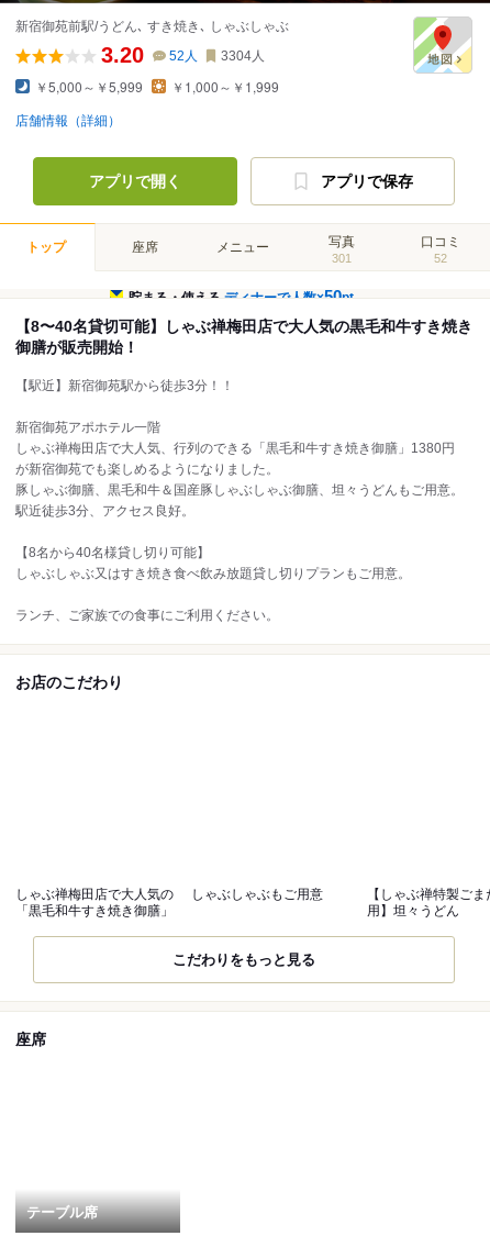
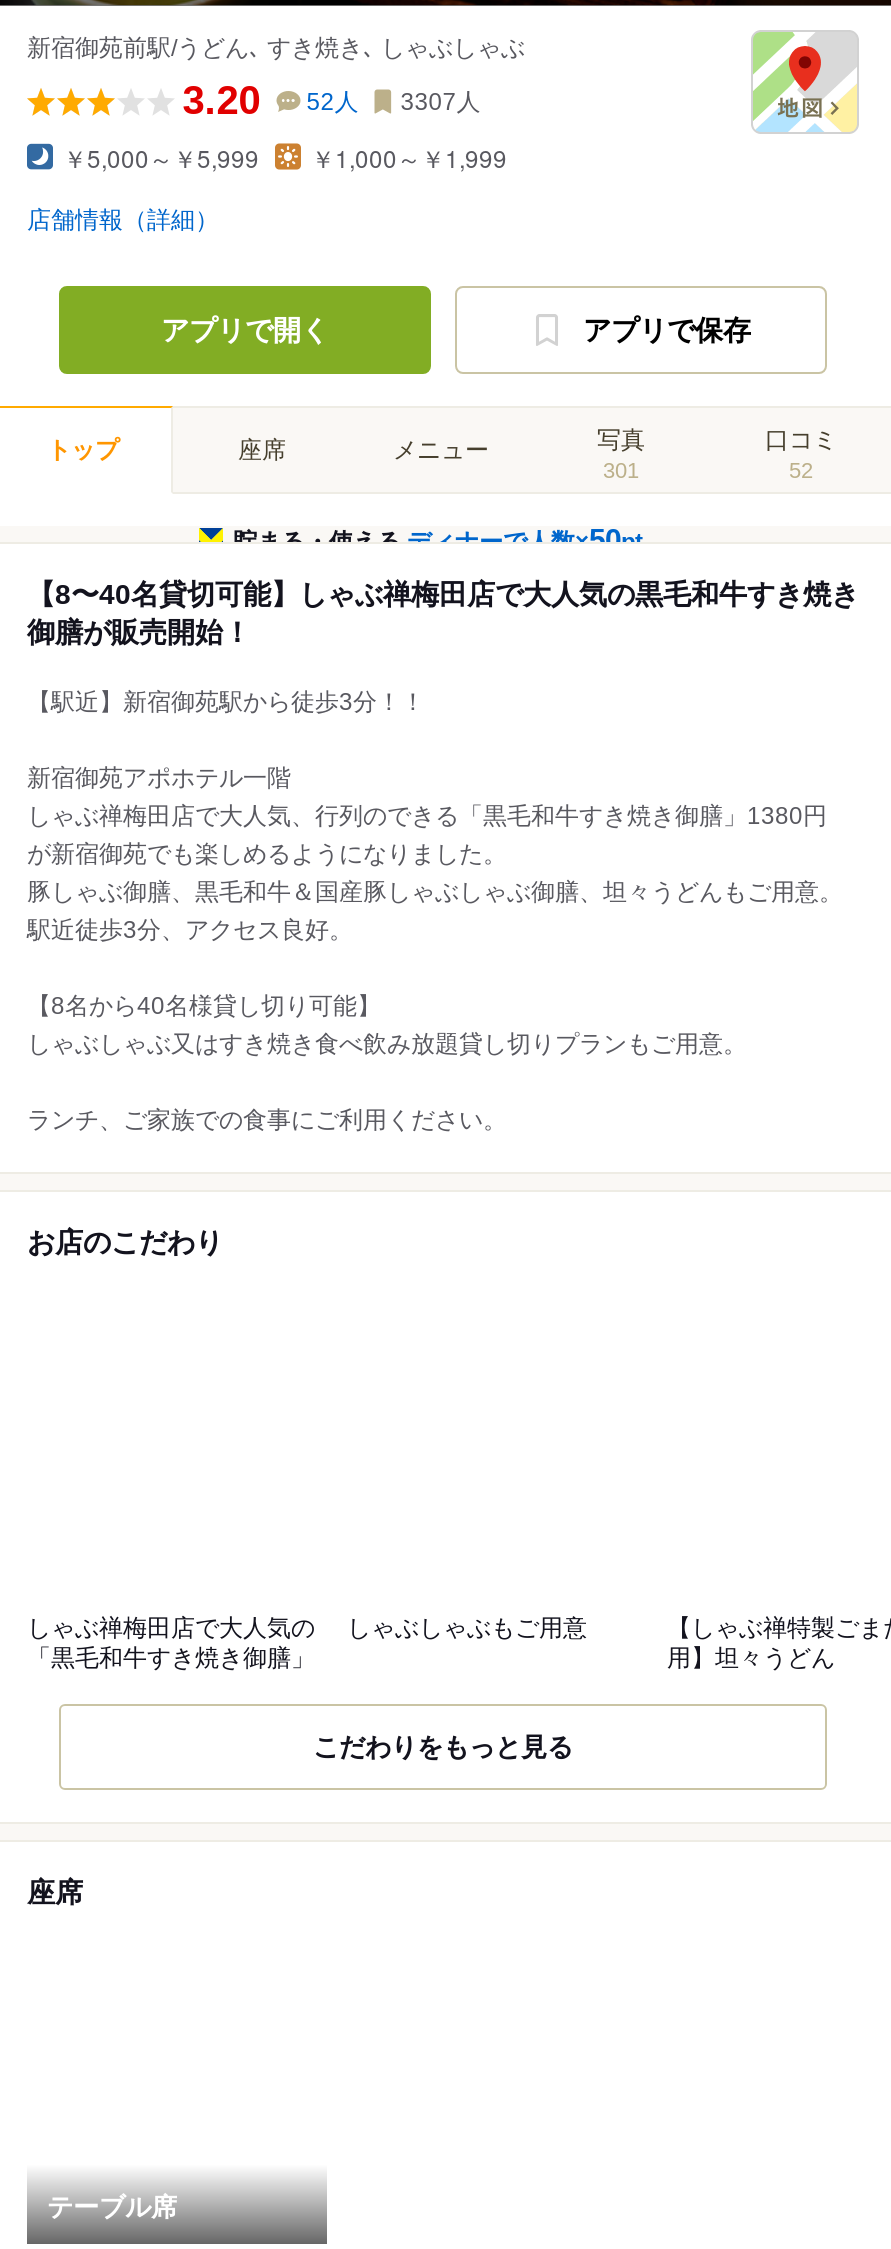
- 3.20 52人 3304人
+ 3.20 52人 3307人
